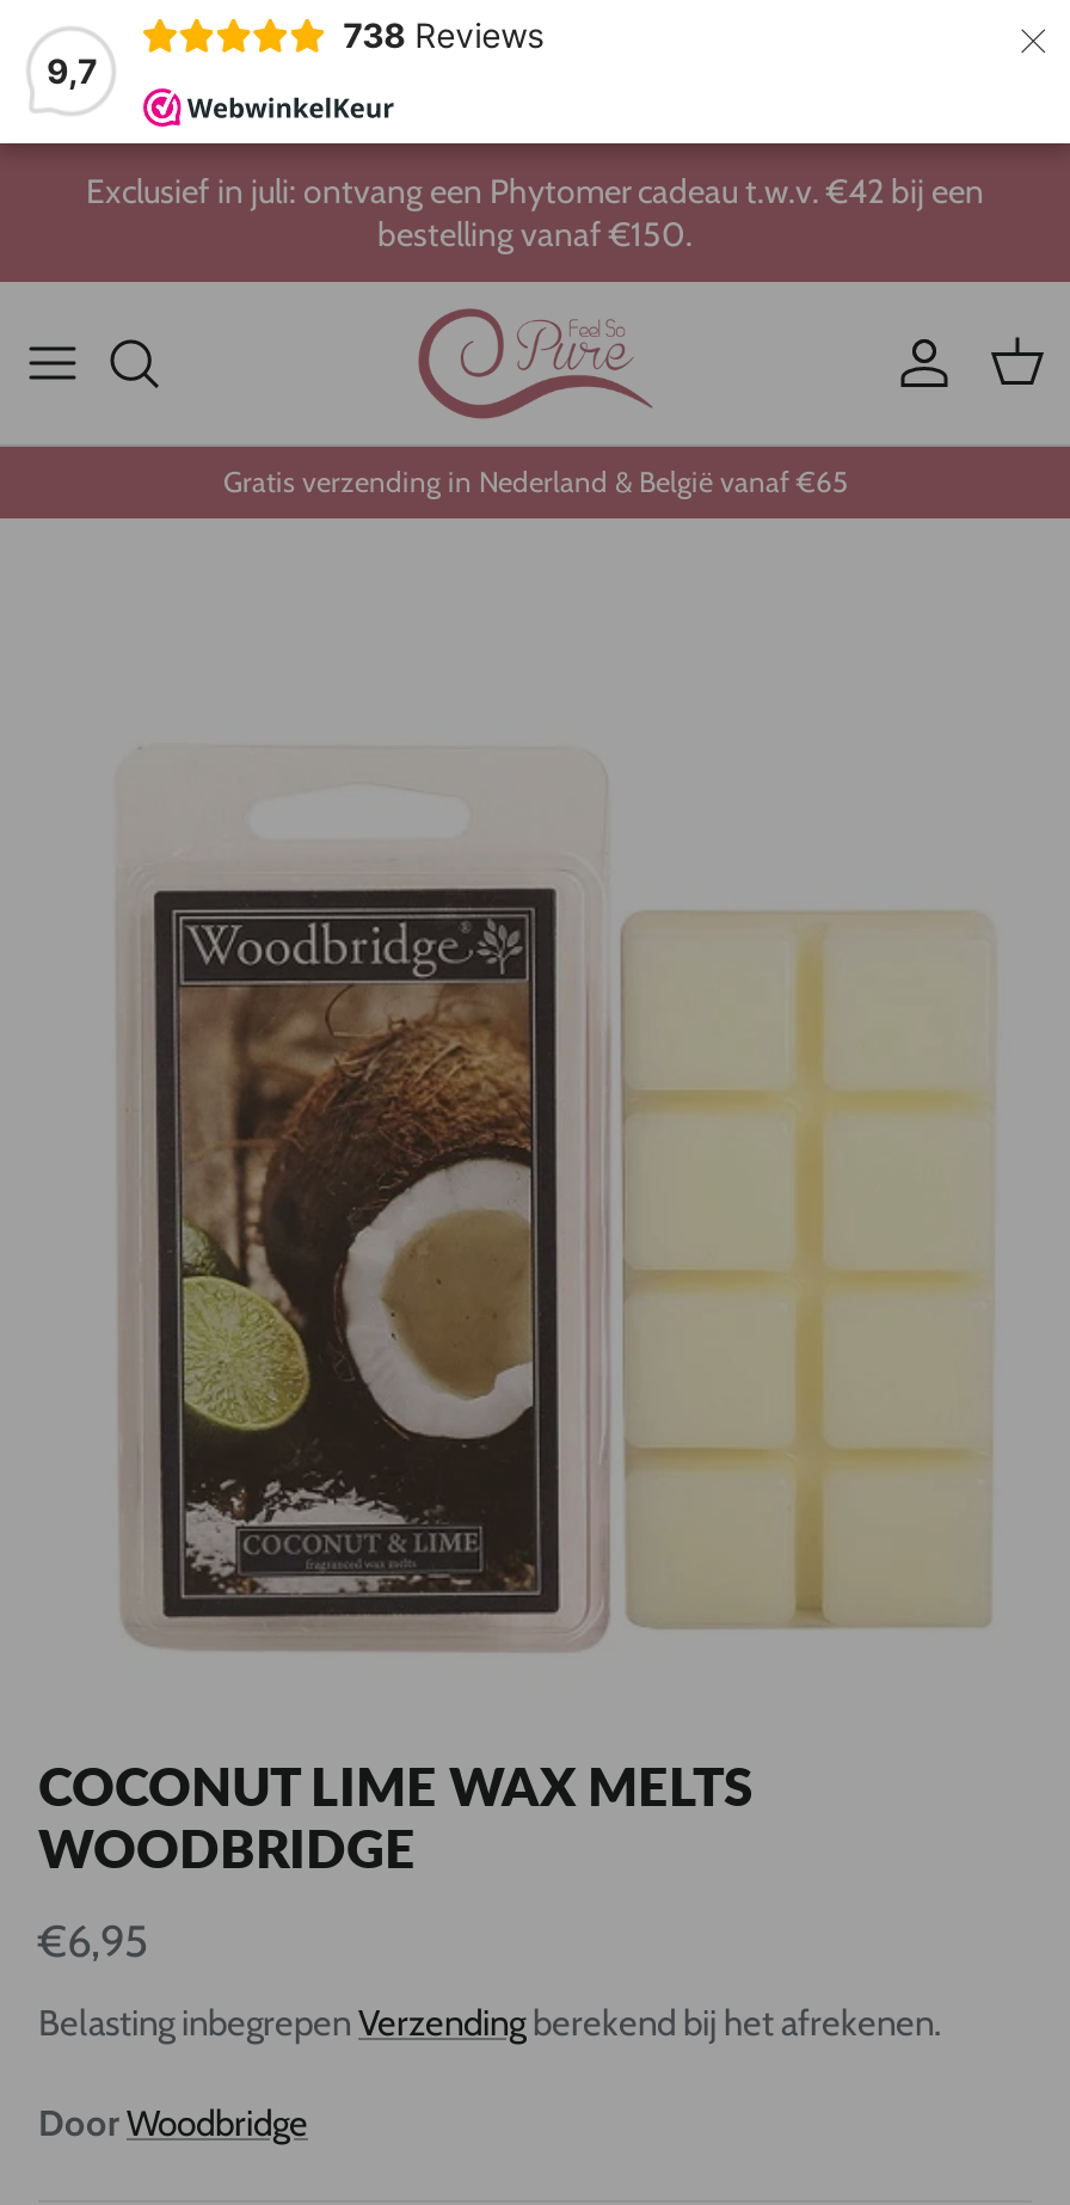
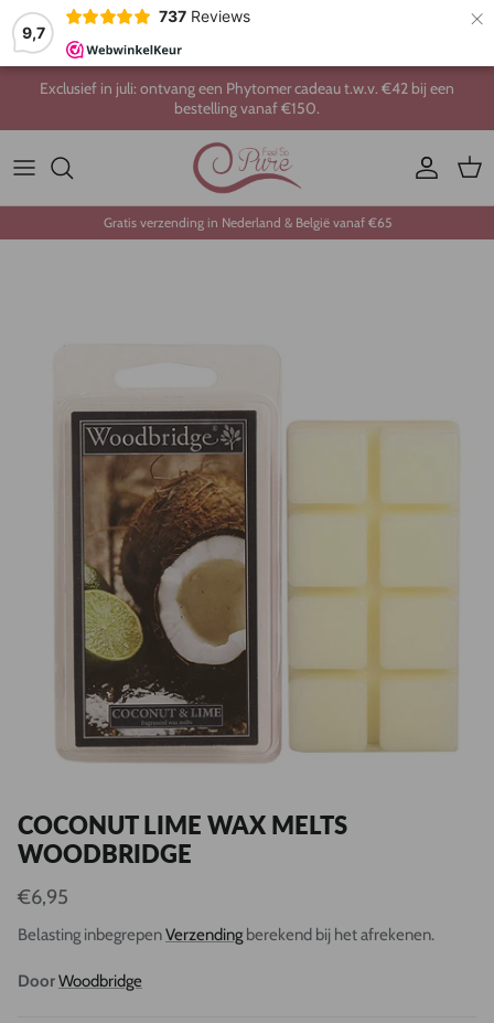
- 738 Reviews
+ 737 Reviews
